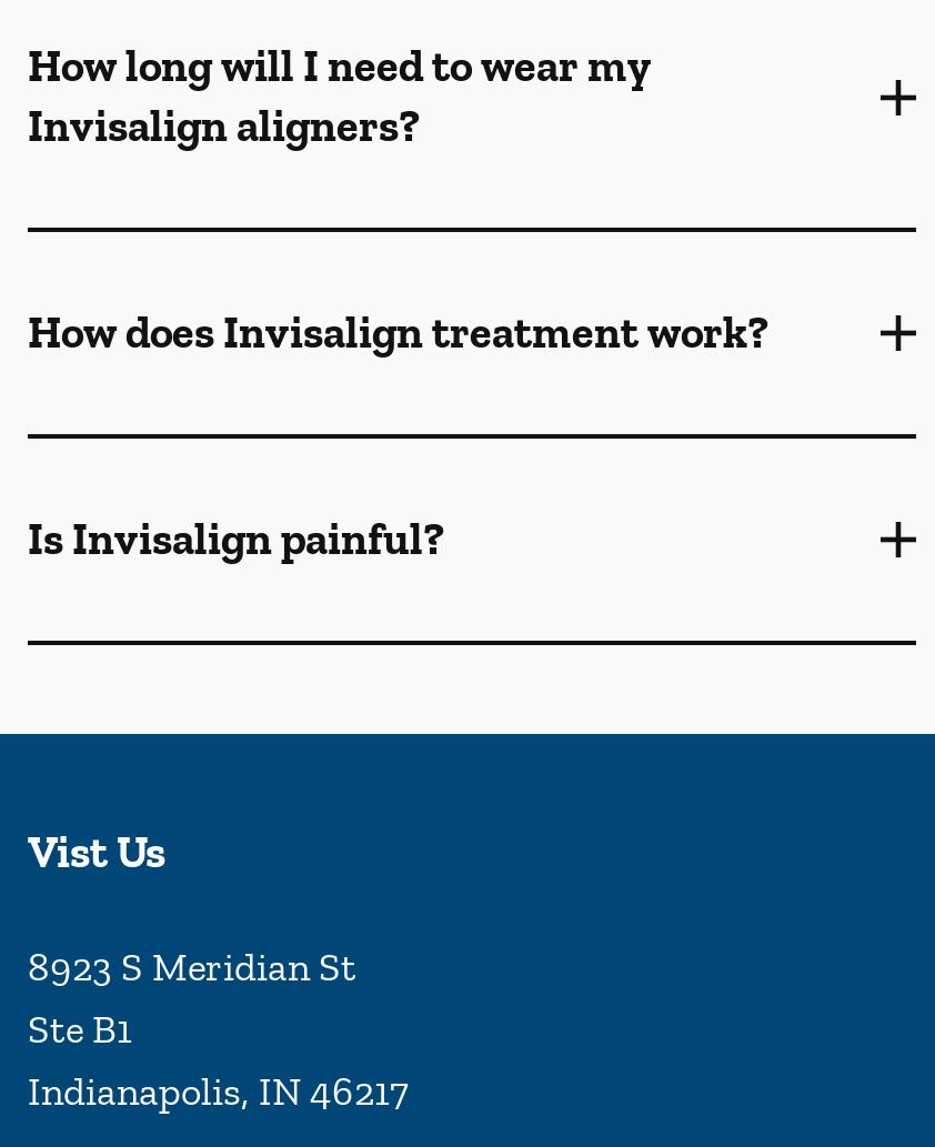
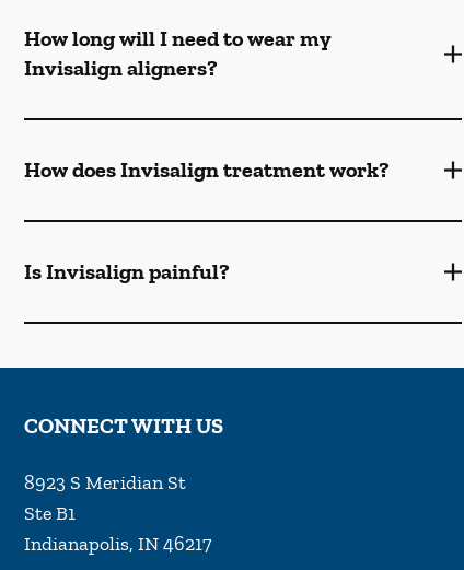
- Vist Us
+ CONNECT WITH US
